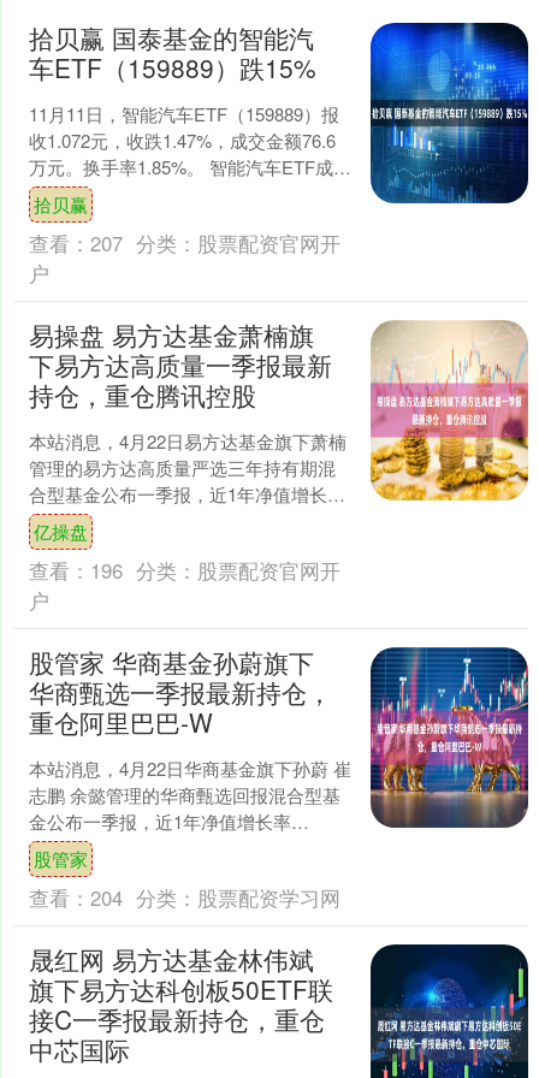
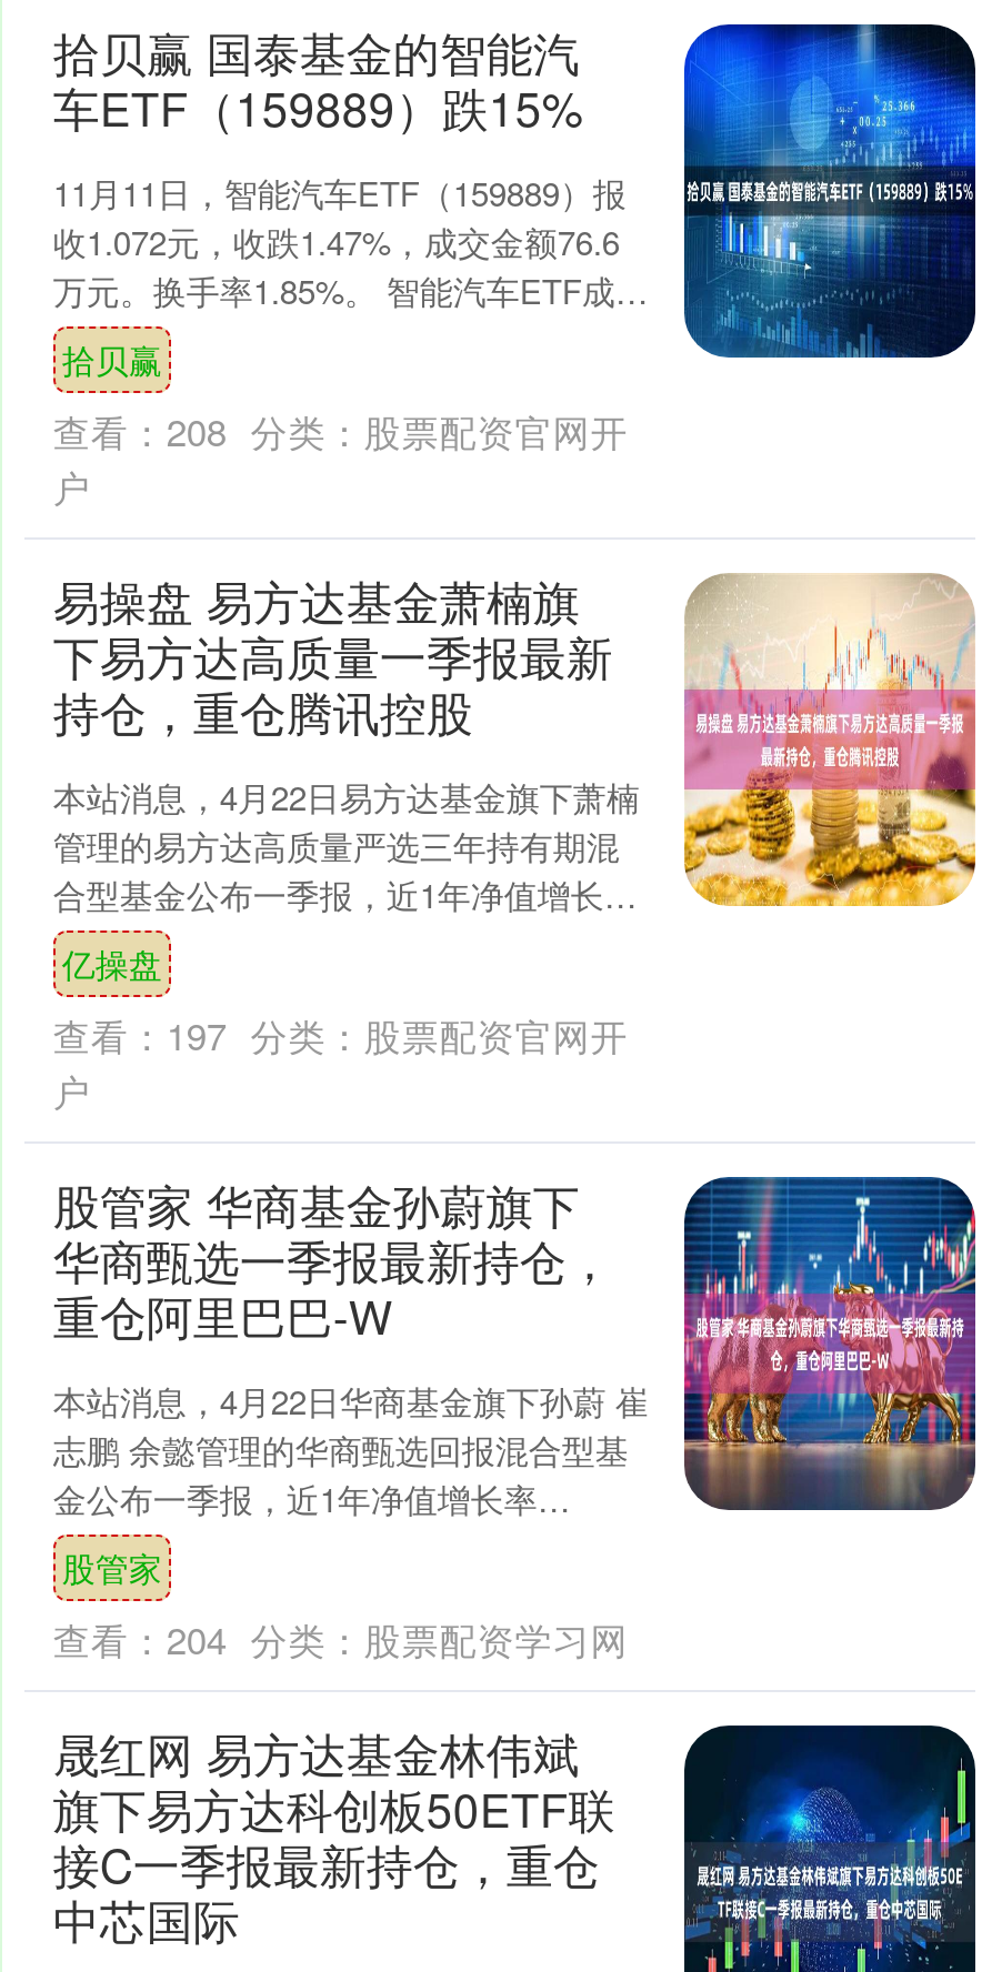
- 查看：207 分类：股票配资官网开
+ 查看：208 分类：股票配资官网开

- 查看：196 分类：股票配资官网开
+ 查看：197 分类：股票配资官网开
